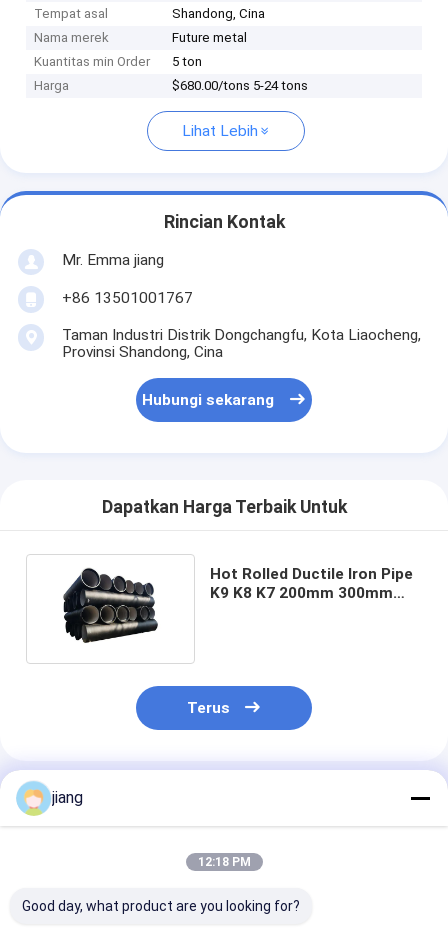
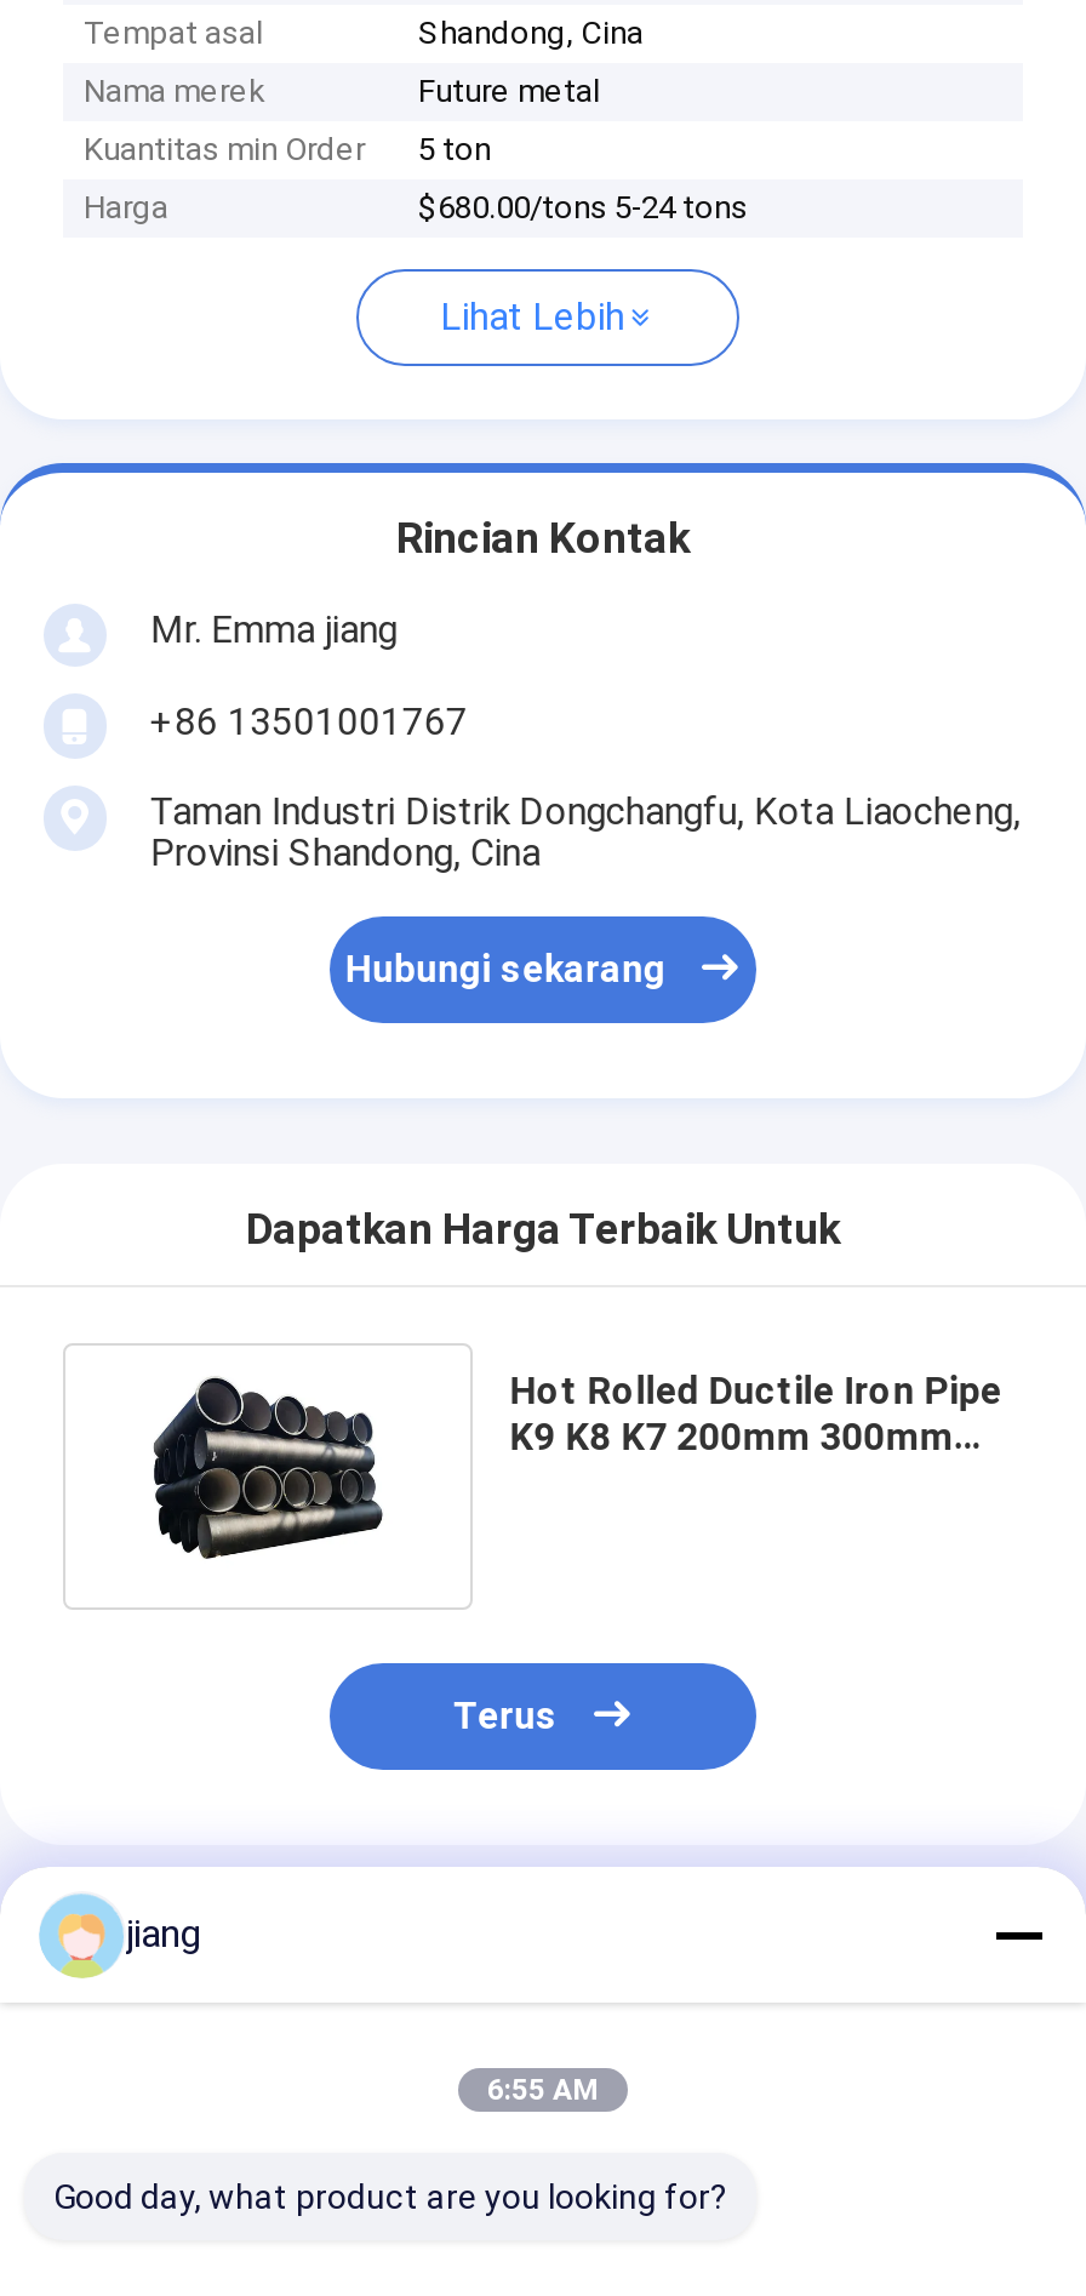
- 12:18 PM
+ 6:55 AM
